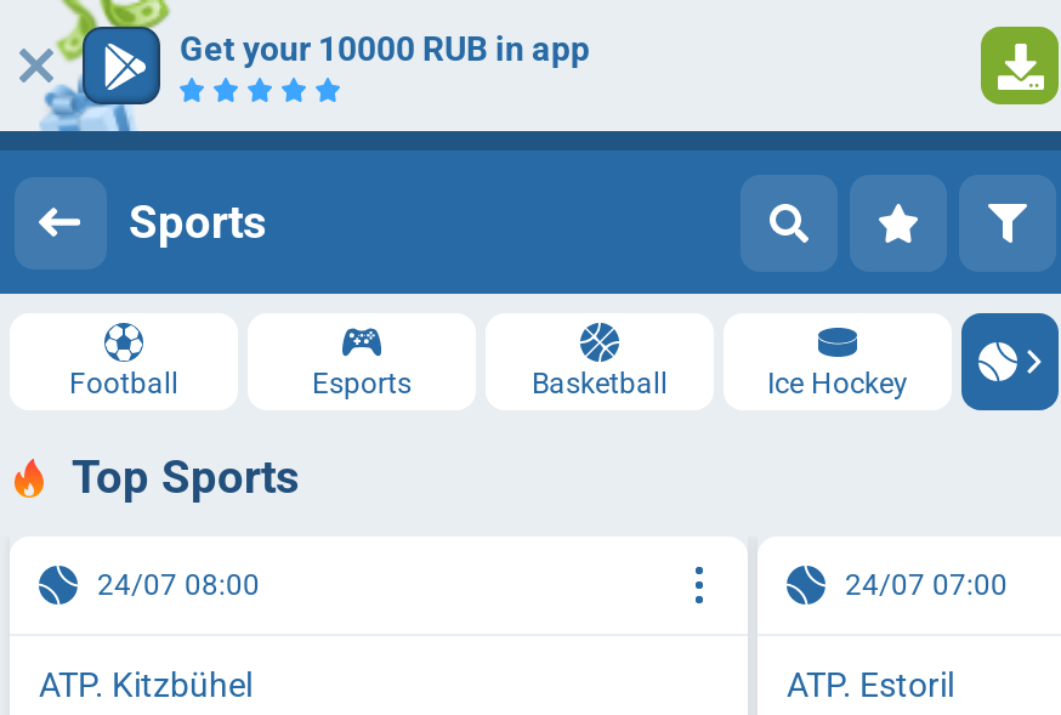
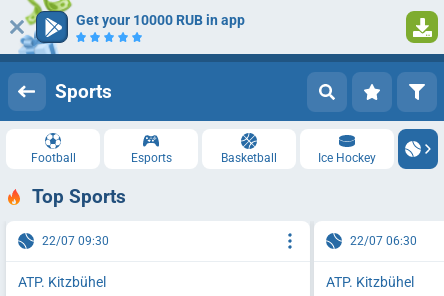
- 24/07 08:00
+ 22/07 09:30

- 24/07 07:00
+ 22/07 06:30

- ATP. Estoril
+ ATP. Kitzbühel
